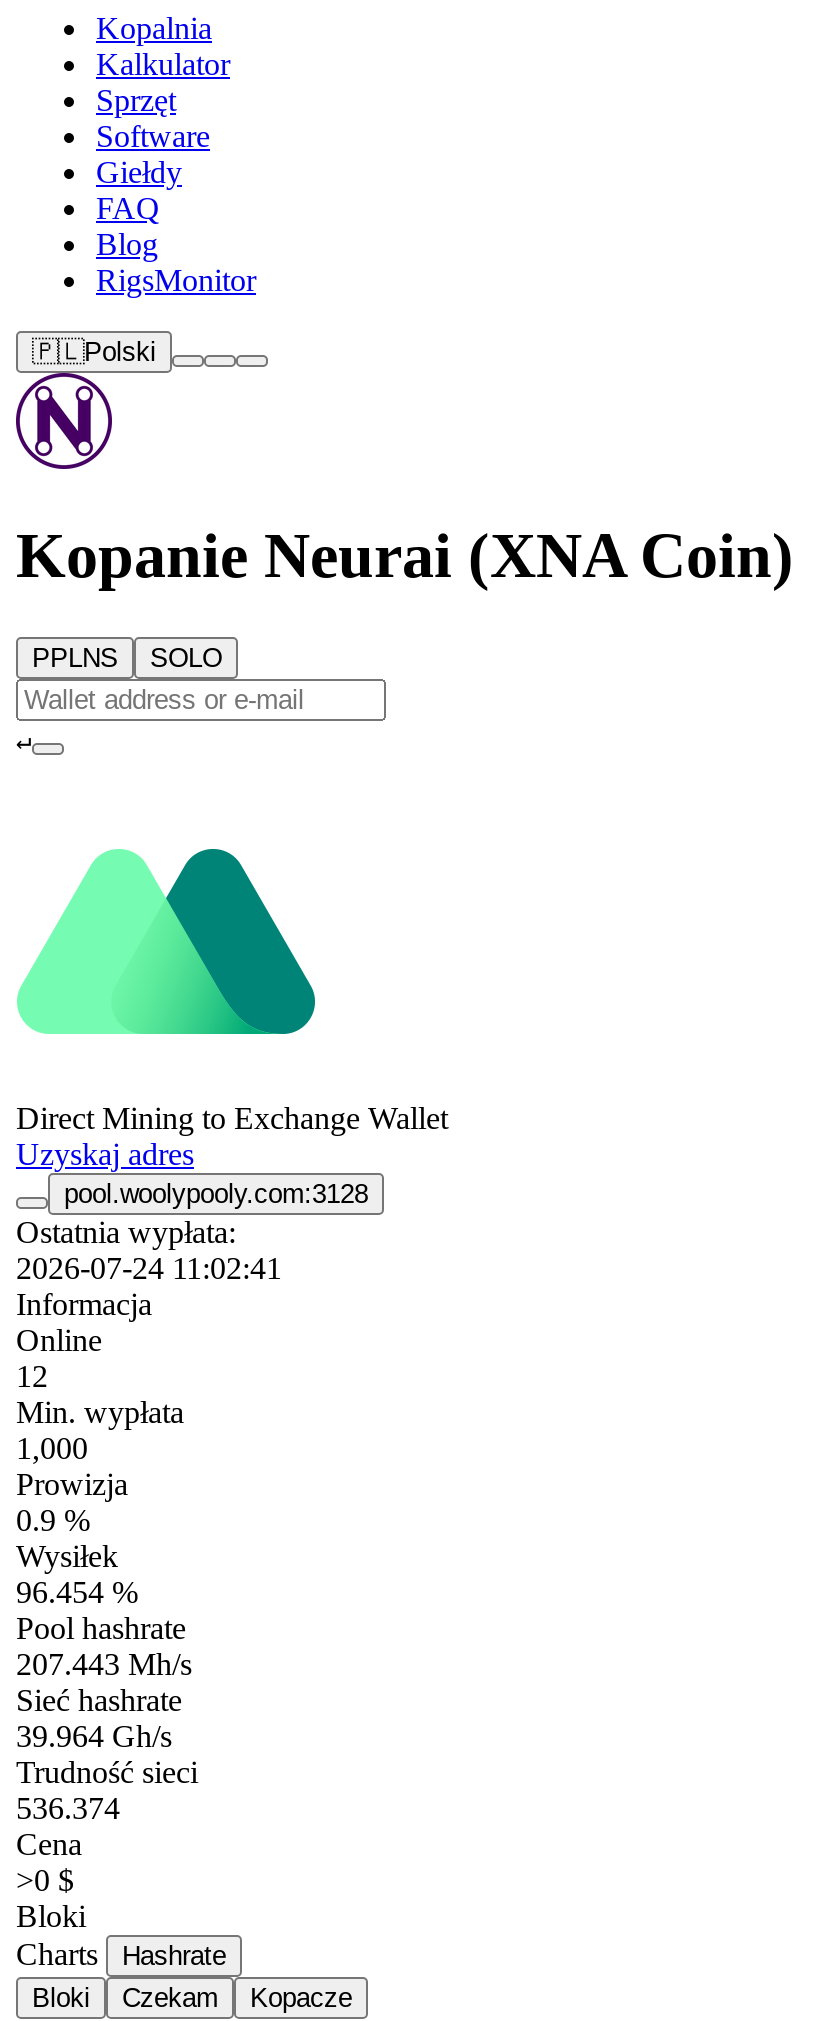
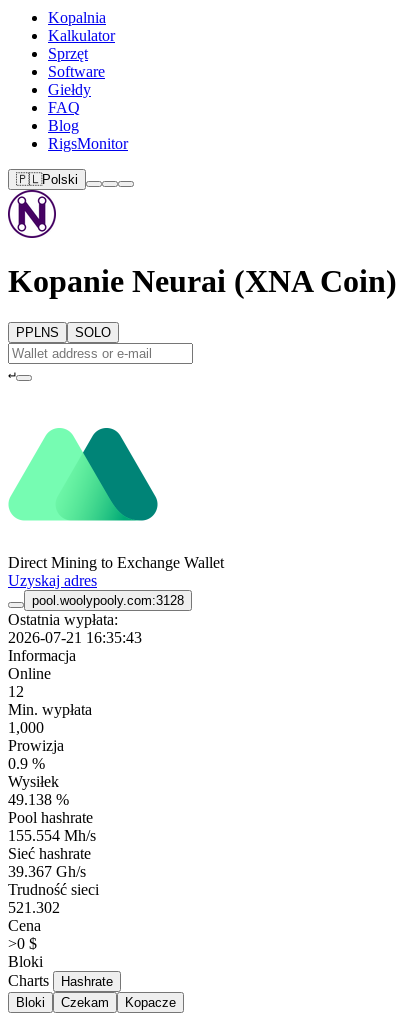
- 2026-07-24 11:02:41
+ 2026-07-21 16:35:43

- 96.454 %
+ 49.138 %

- 207.443 Mh/s
+ 155.554 Mh/s

- 39.964 Gh/s
+ 39.367 Gh/s

- 536.374
+ 521.302
